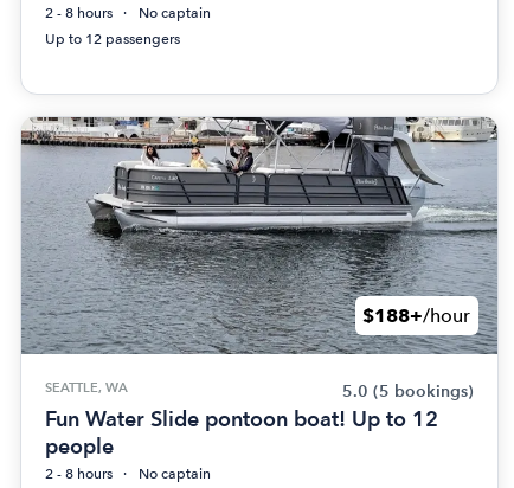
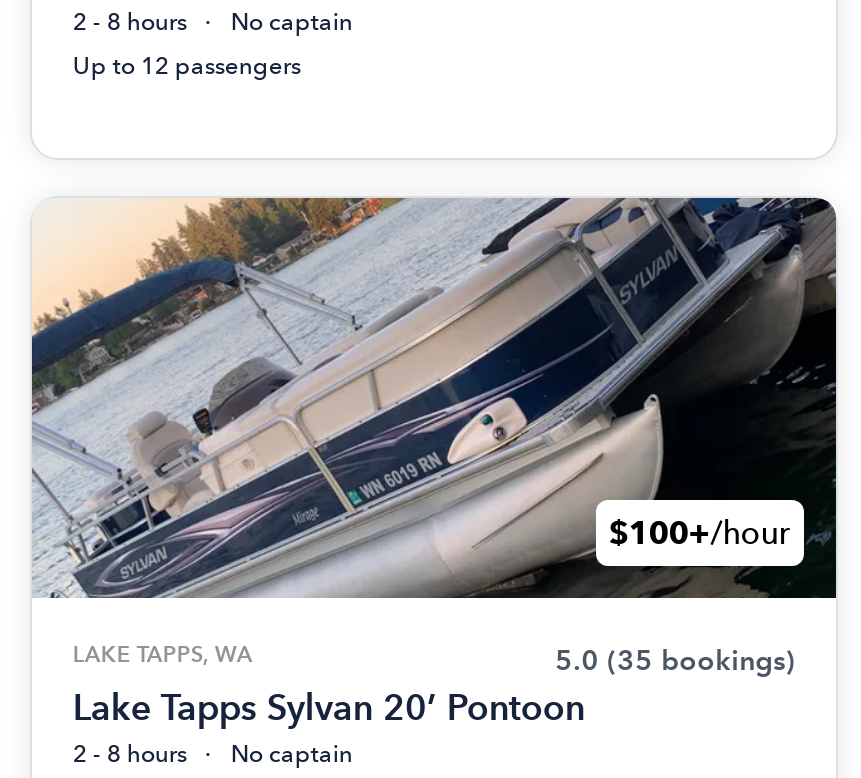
- [image]
- $188+/hour
+ [image]
+ $100+/hour

- SEATTLE, WA
- 5.0 (5 bookings)
- Fun Water Slide pontoon boat! Up to 12
- people
+ LAKE TAPPS, WA
+ 5.0 (35 bookings)
+ Lake Tapps Sylvan 20’ Pontoon
